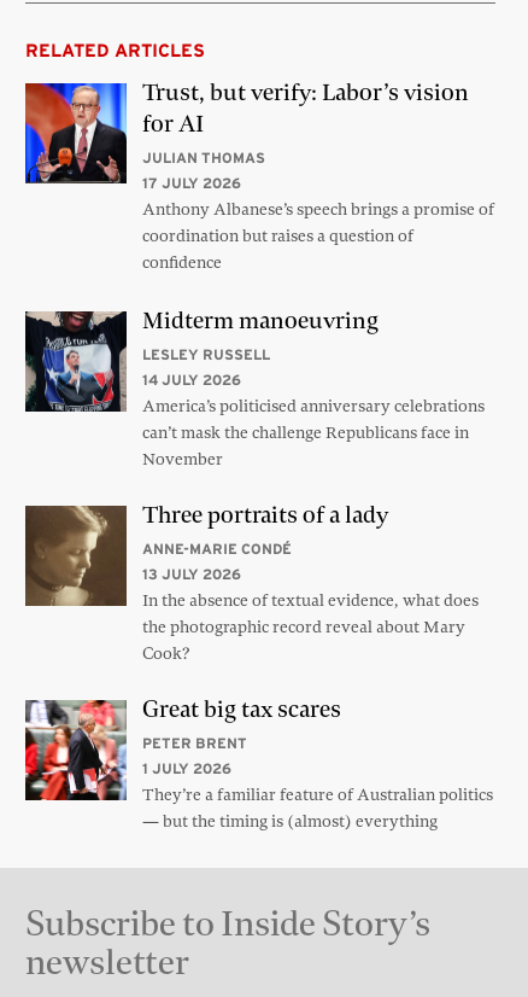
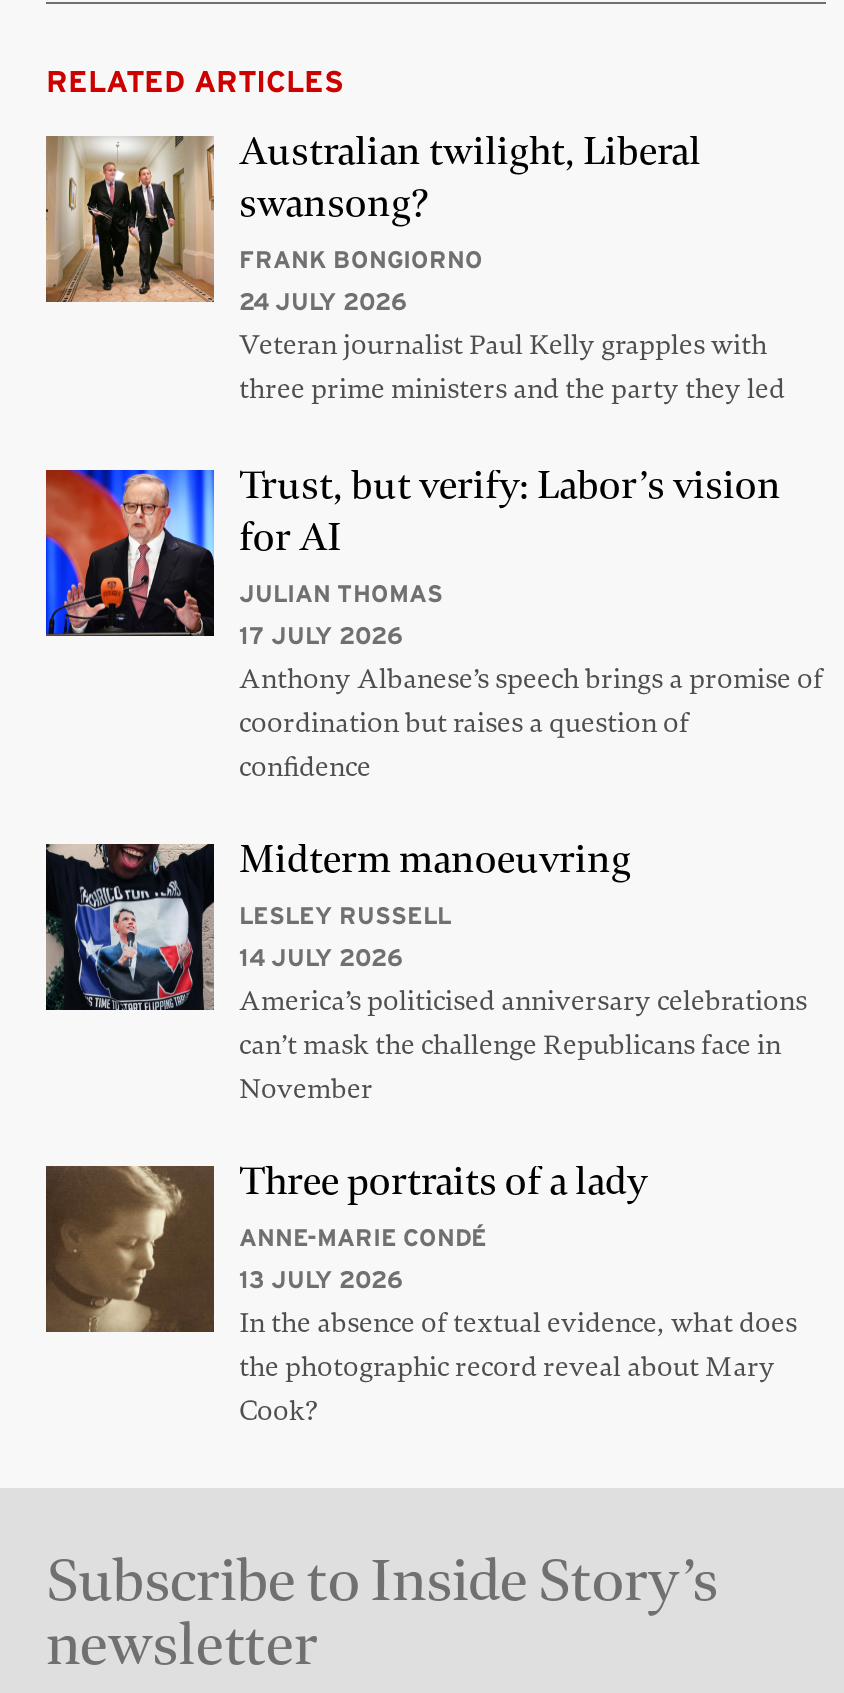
+ [image]
+ Australian twilight, Liberal
+ swansong?
+ FRANK BONGIORNO
+ 24 JULY 2026
+ Veteran journalist Paul Kelly grapples with
+ three prime ministers and the party they led

moved down: [image] | Trust, but verify: Labor’s vision | for AI | ... | the photographic record reveal about Mary | Cook?

- [image]
- Great big tax scares
- PETER BRENT
- 1 JULY 2026
- They’re a familiar feature of Australian politics
- — but the timing is (almost) everything
